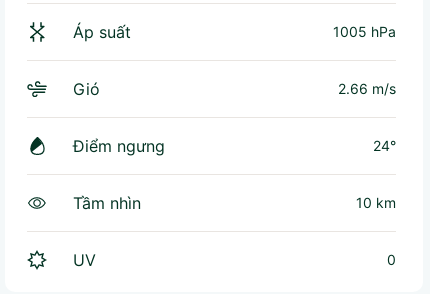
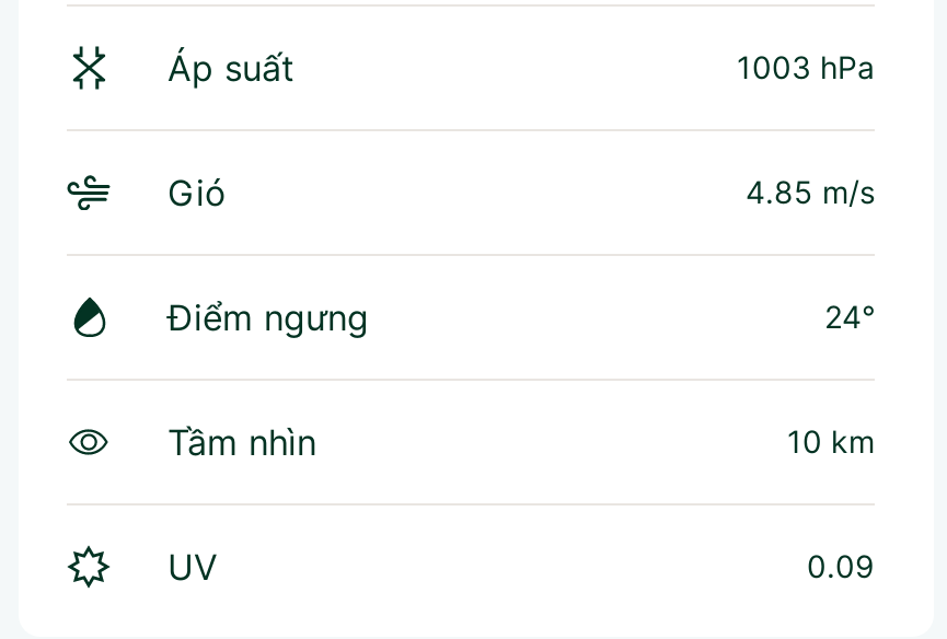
- 1005 hPa
+ 1003 hPa

- 2.66 m/s
+ 4.85 m/s

- 0
+ 0.09
